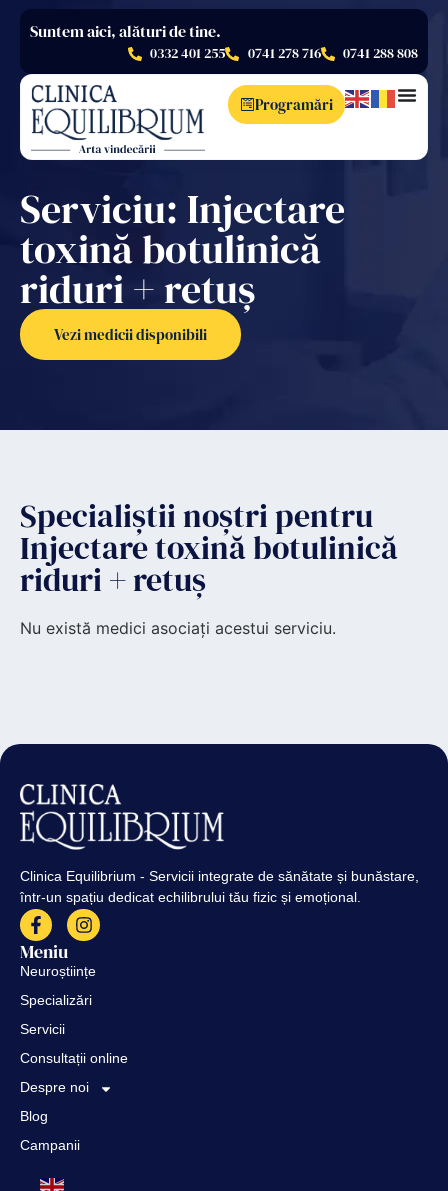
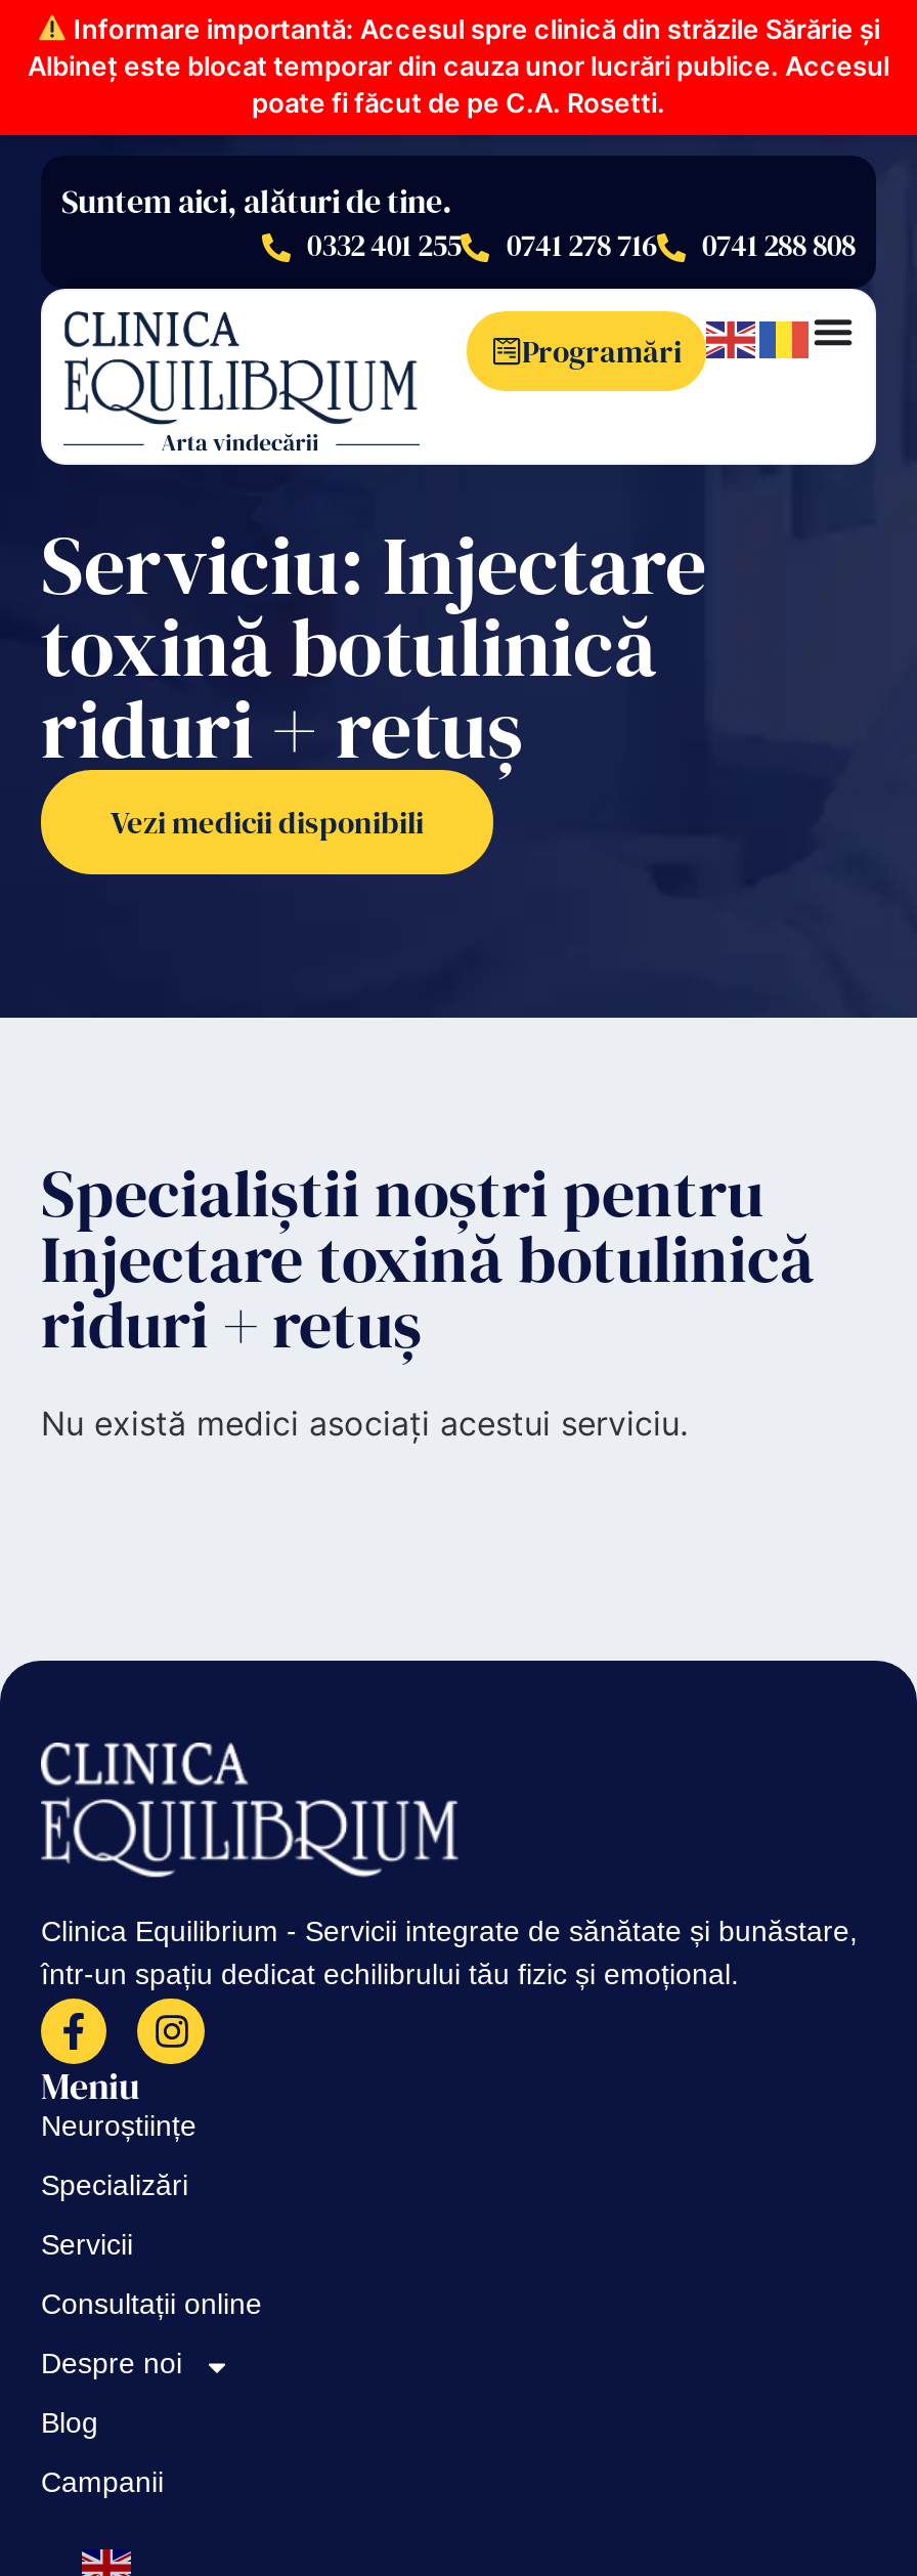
+ Informare importantă: Accesul spre clinică din străzile Sărărie și
+ Albineț este blocat temporar din cauza unor lucrări publice. Accesul
+ poate fi făcut de pe C.A. Rosetti.
